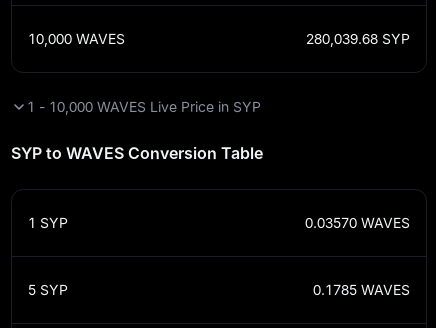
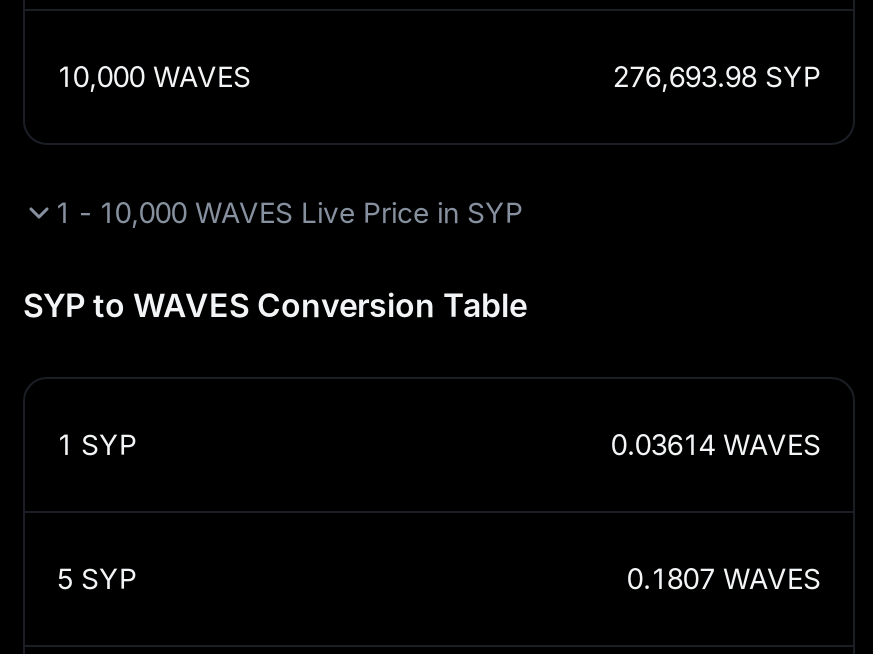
- 280,039.68 SYP
+ 276,693.98 SYP

- 0.03570 WAVES
+ 0.03614 WAVES

- 0.1785 WAVES
+ 0.1807 WAVES
